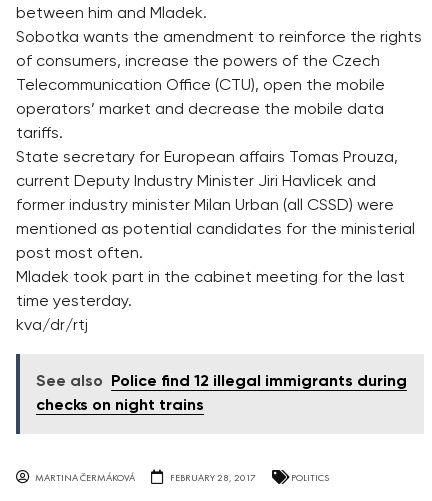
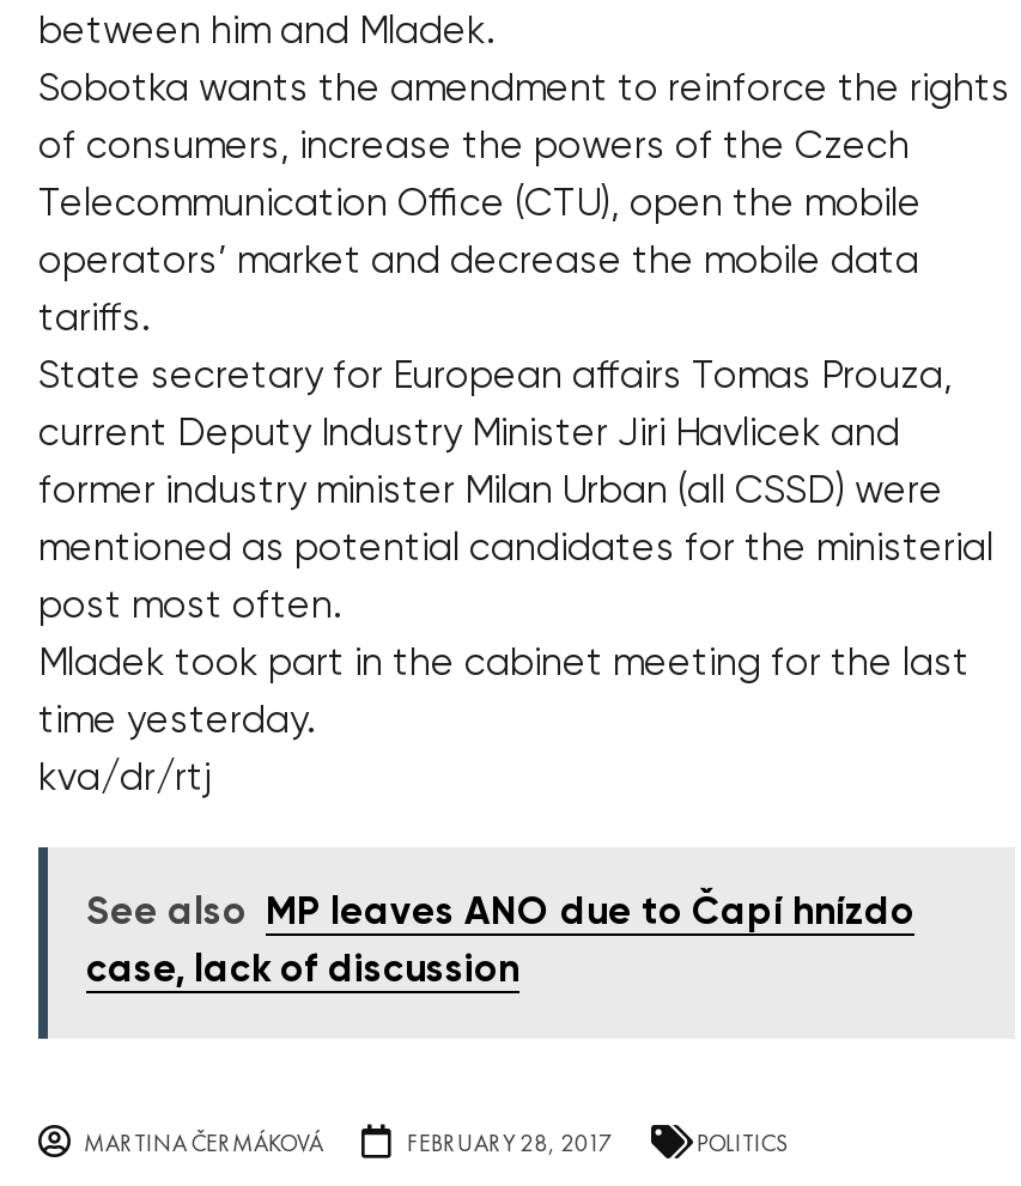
- See also Police find 12 illegal immigrants during
+ See also MP leaves ANO due to Čapí hnízdo

- checks on night trains
+ case, lack of discussion
